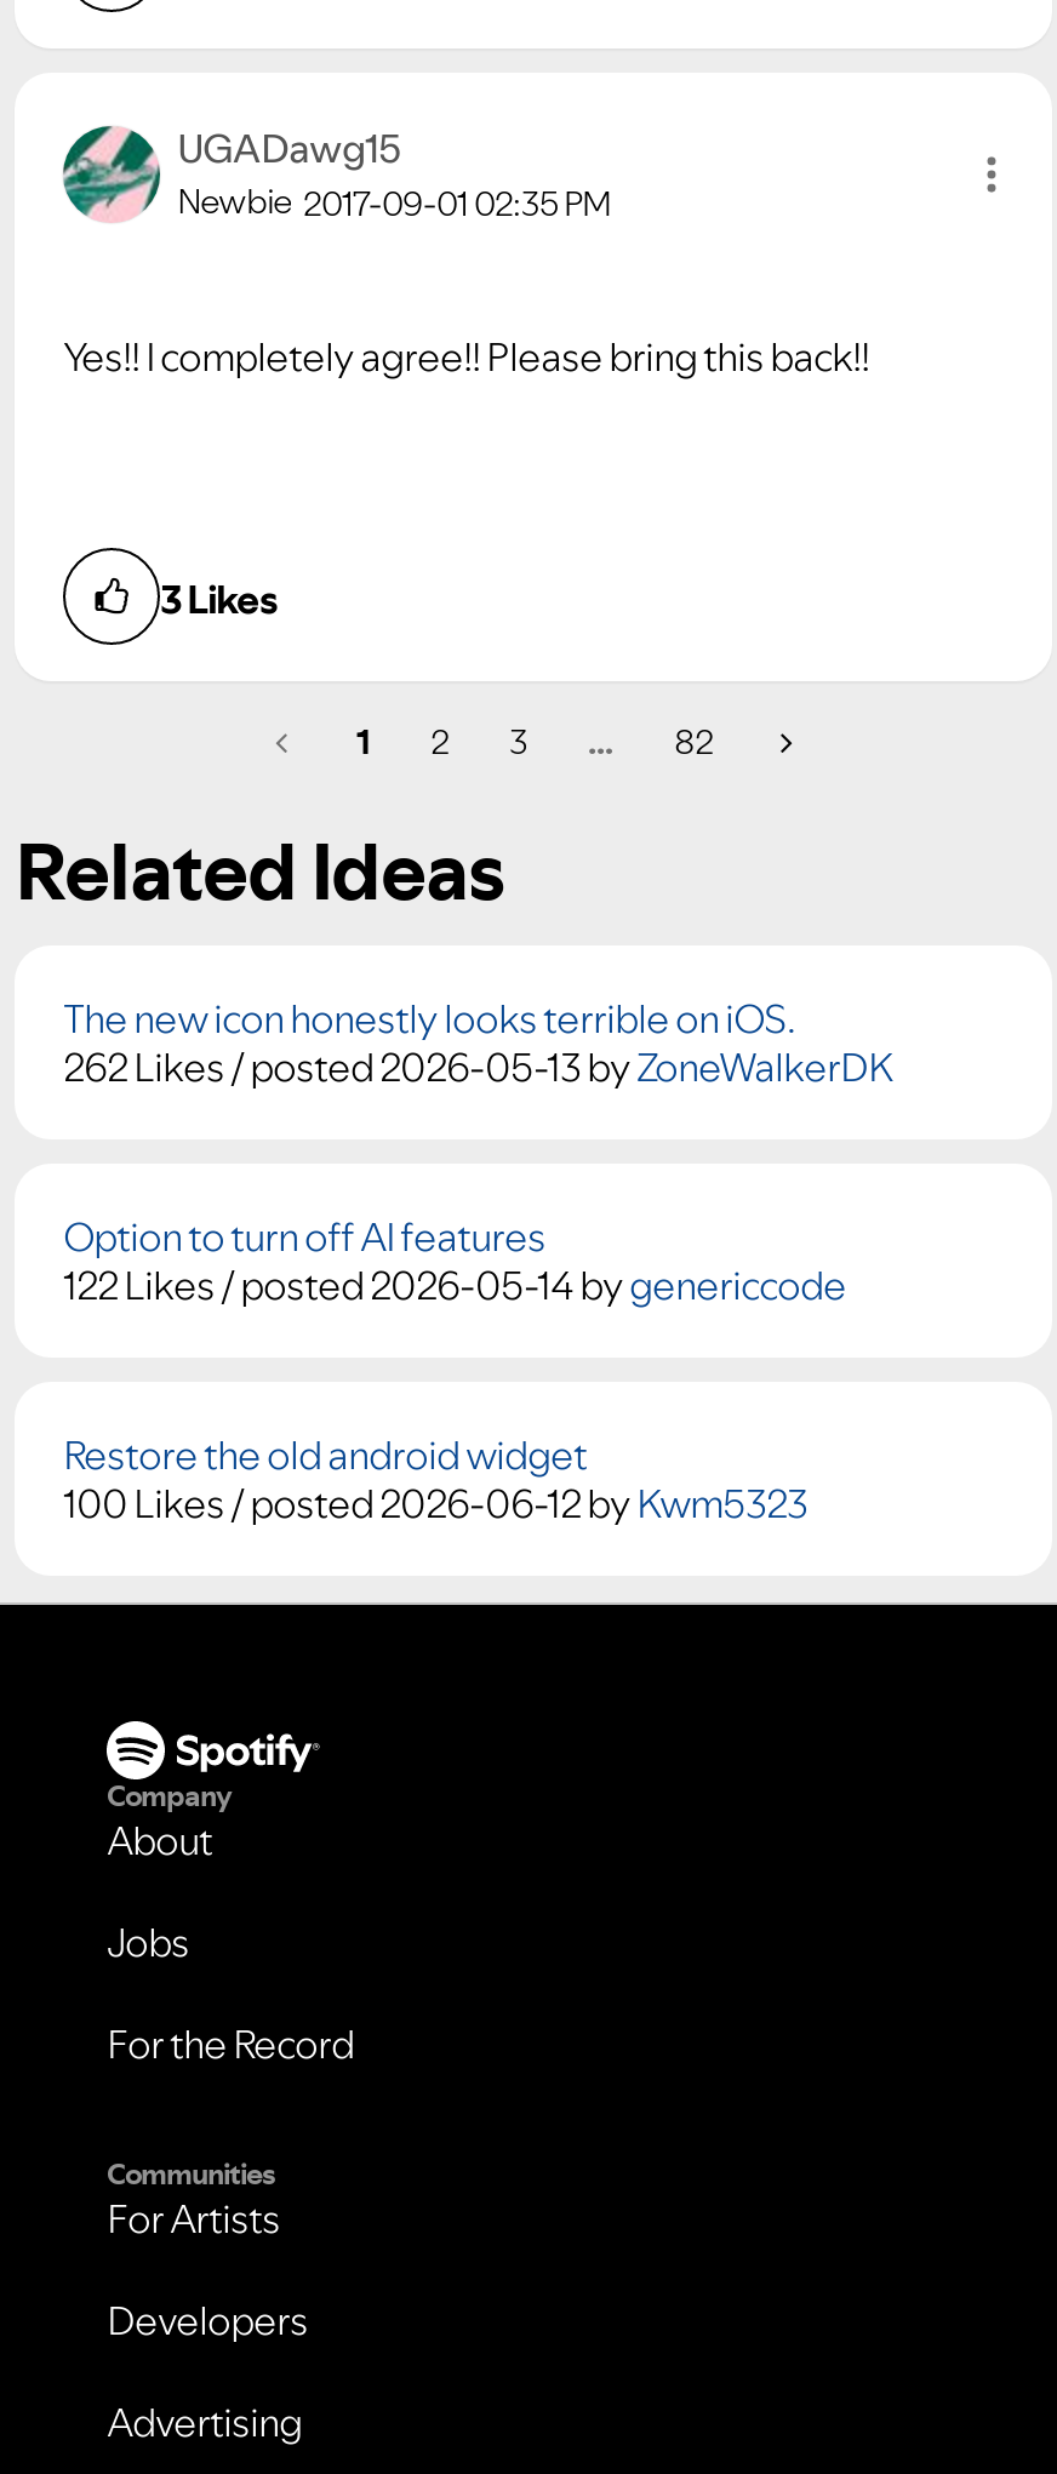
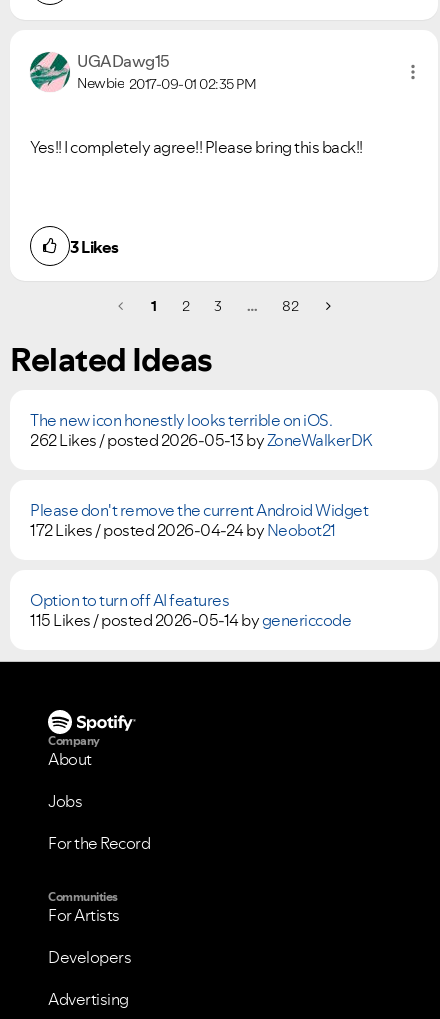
+ Please don't remove the current Android Widget
+ 172 Likes /posted 2026-04-24 by Neobot21

moved down: Option to turn off AI features

- 122 Likes /posted 2026-05-14 by genericcode
- Restore the old android widget
- 100 Likes /posted 2026-06-12 by Kwm5323
+ 115 Likes /posted 2026-05-14 by genericcode
